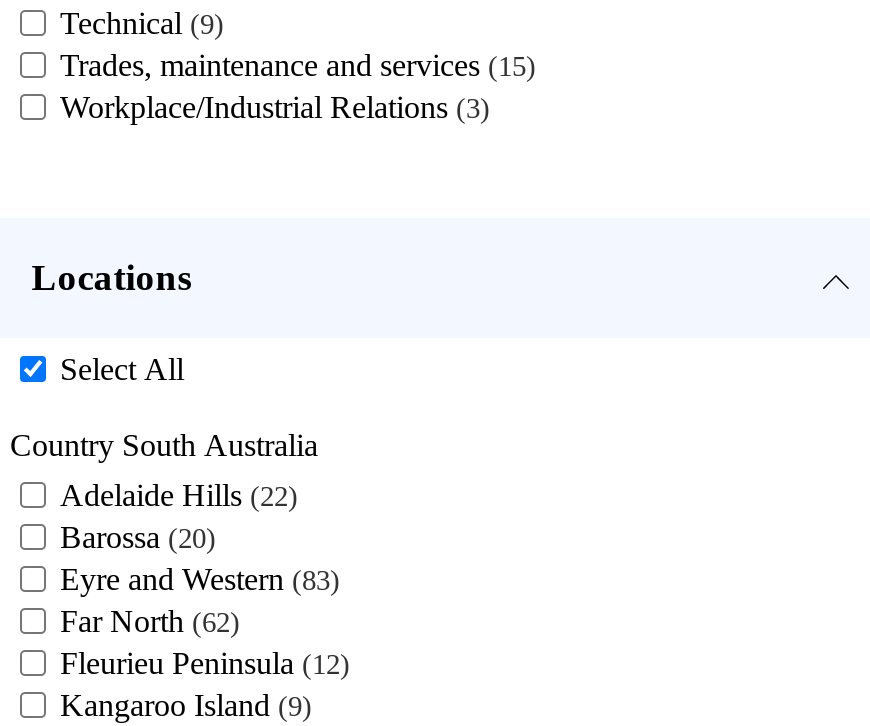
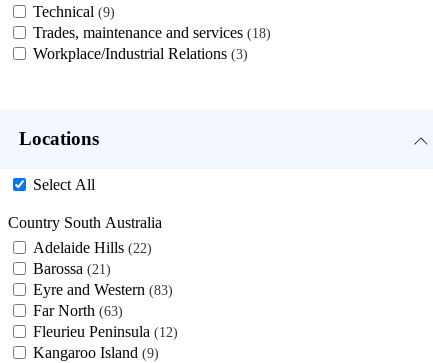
- Trades, maintenance and services 15
+ Trades, maintenance and services 18

- Barossa 20
+ Barossa 21

- Far North 62
+ Far North 63
